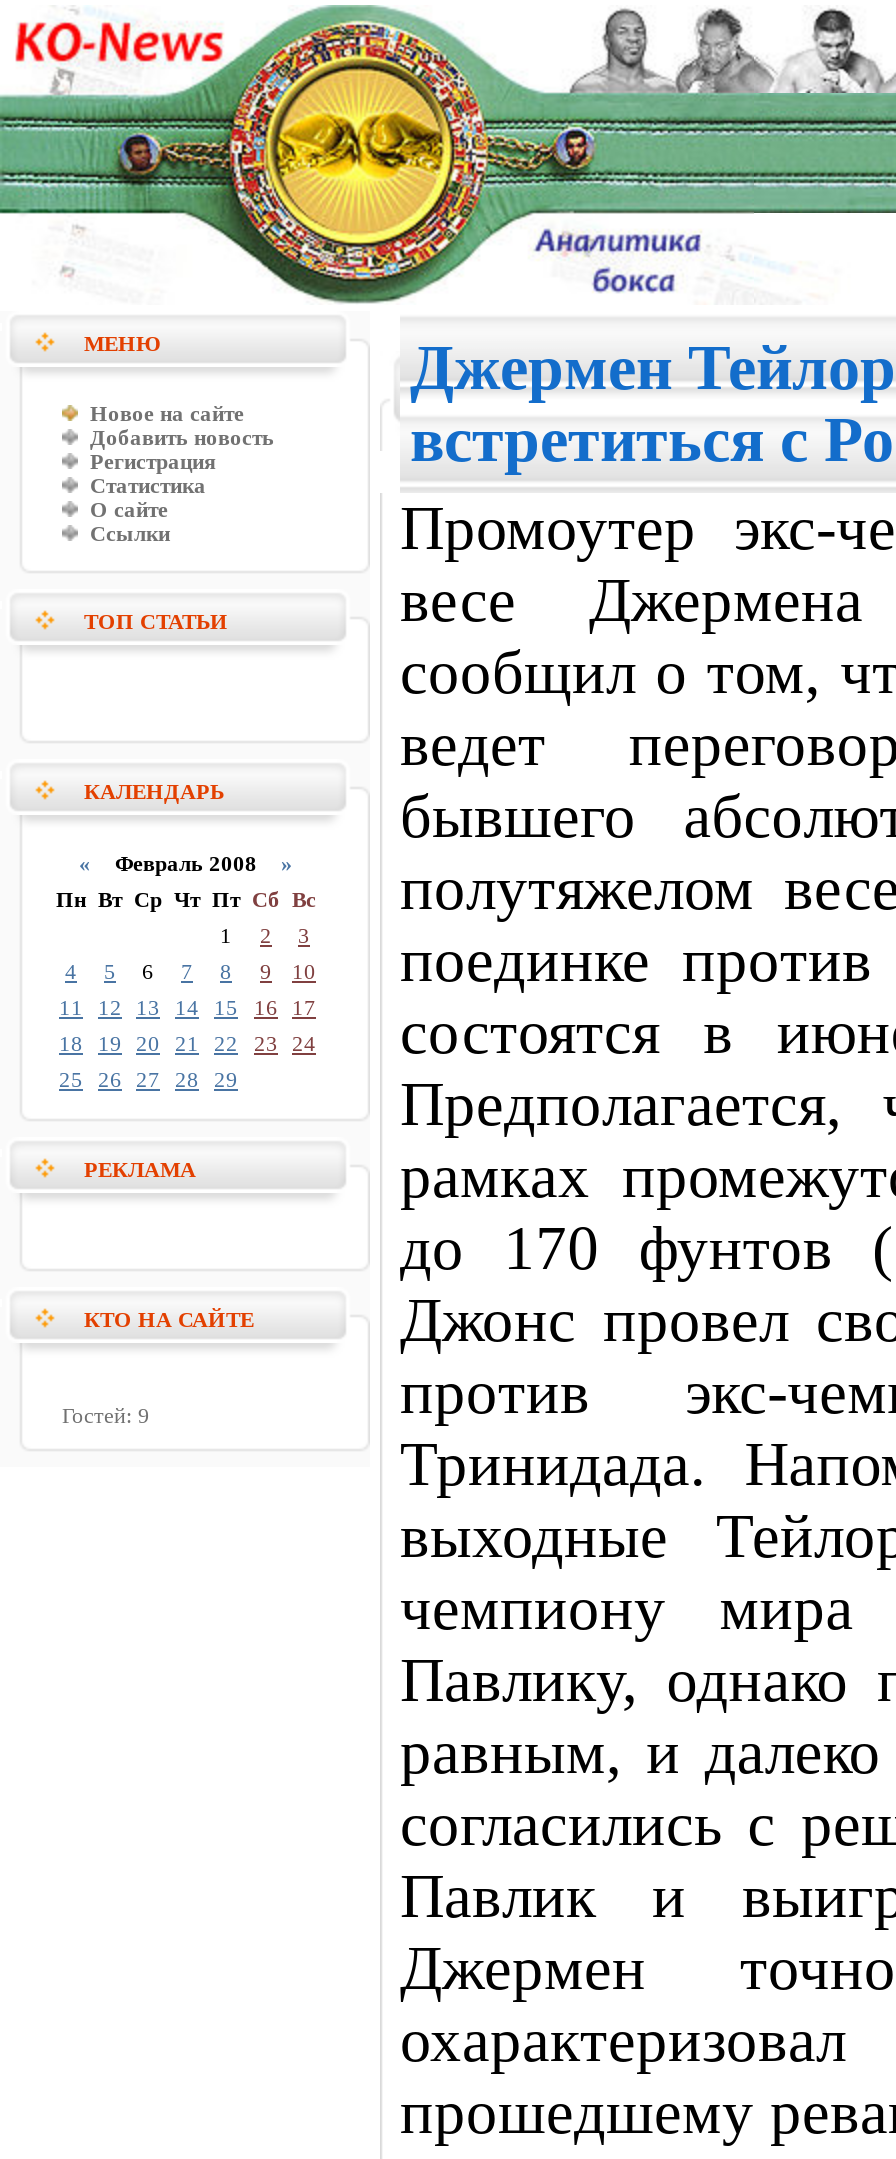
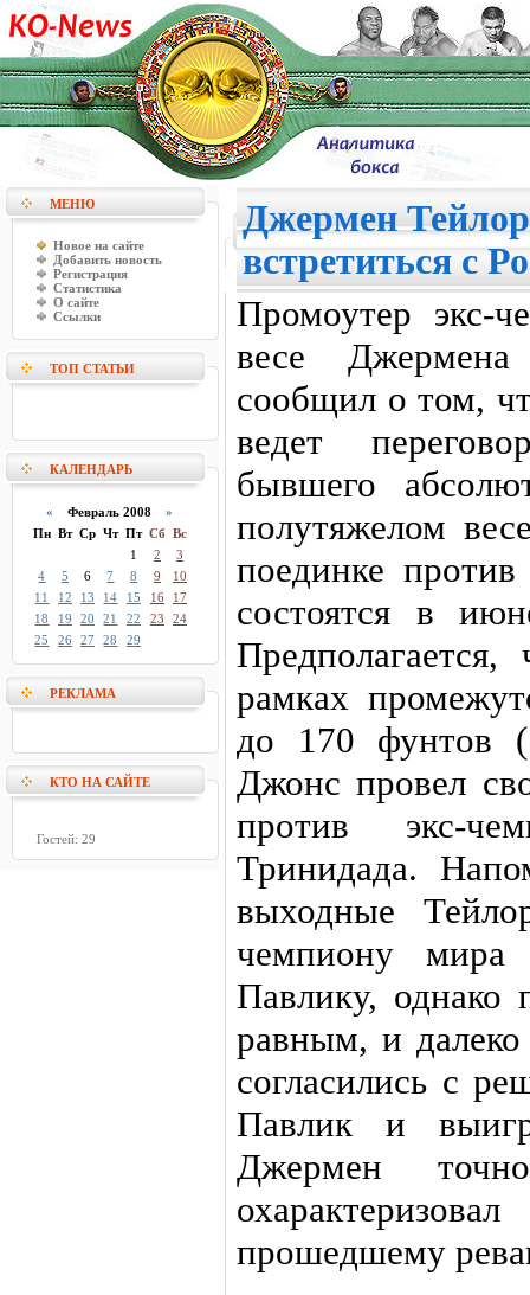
- Гостей: 9
+ Гостей: 29
